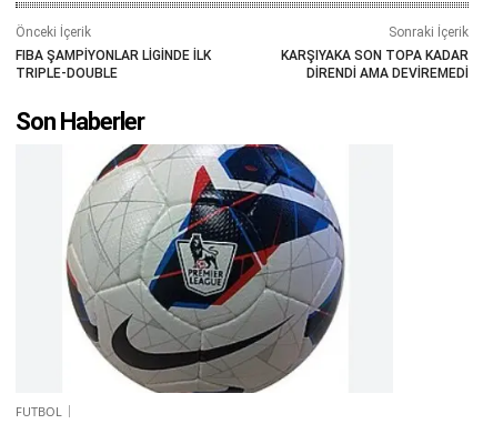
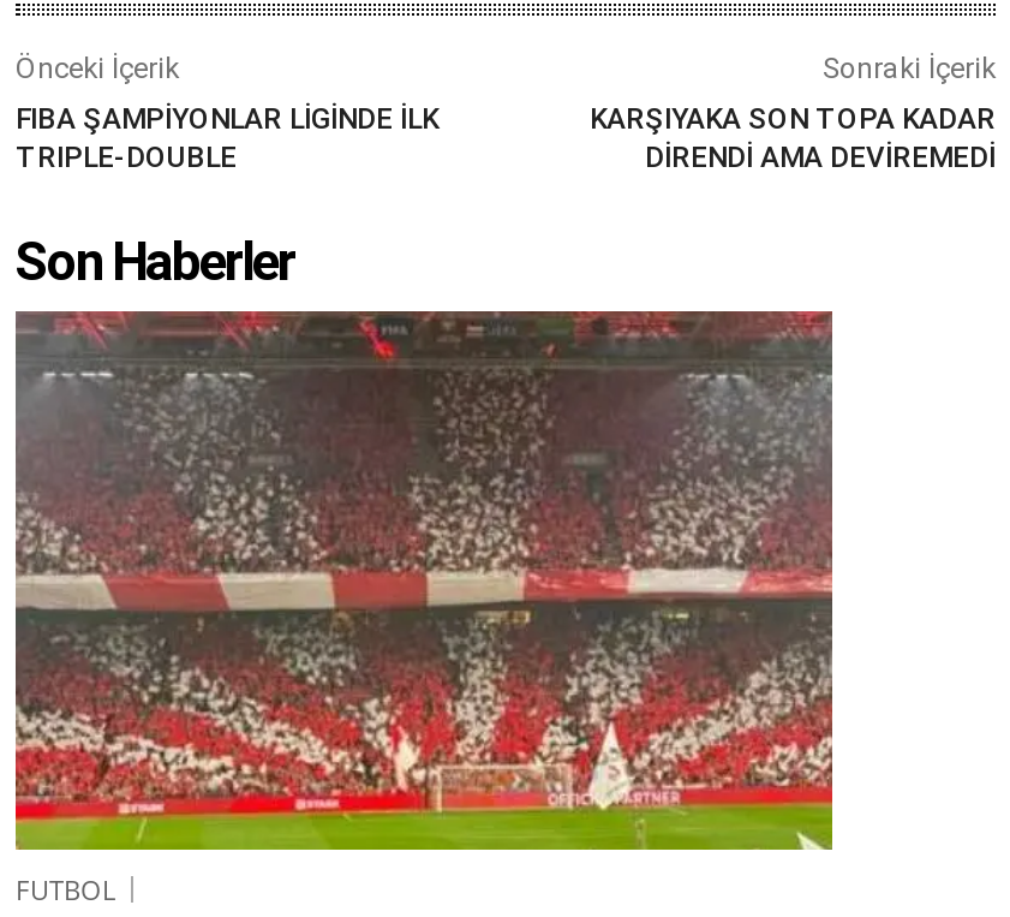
- [image]
+ [image]
